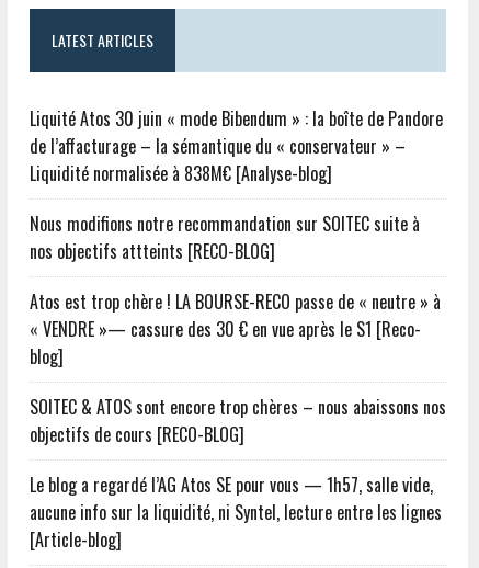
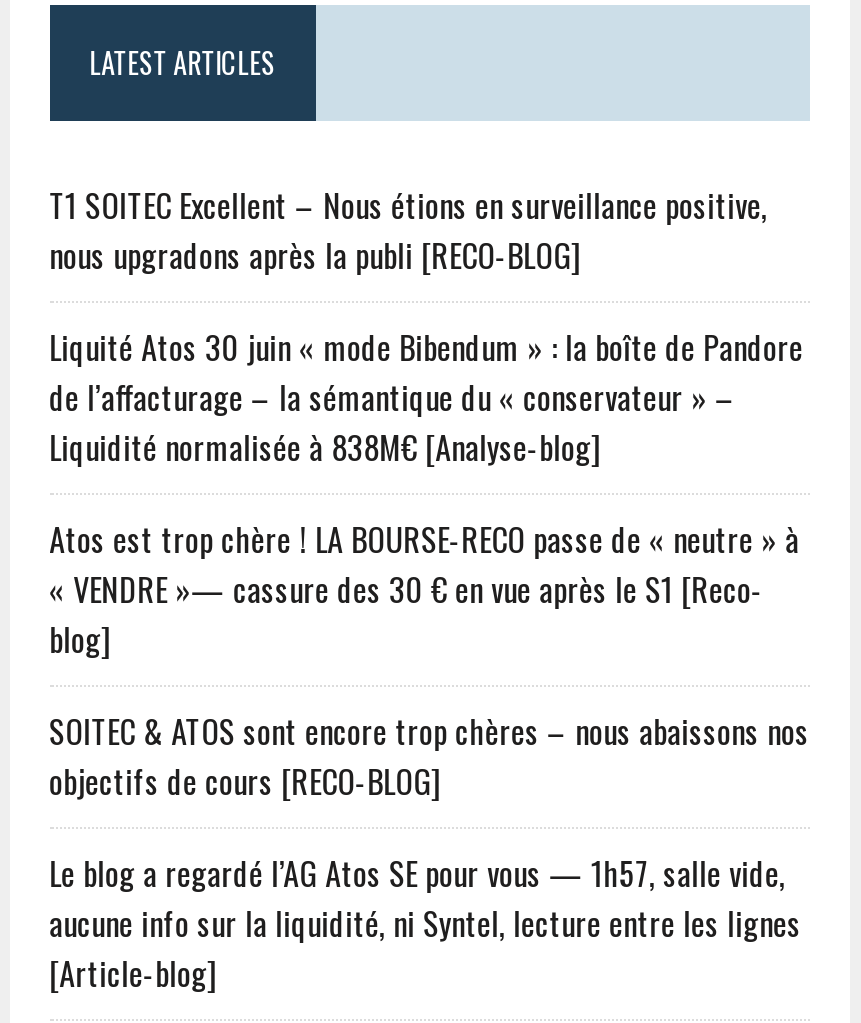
+ T1 SOITEC Excellent – Nous étions en surveillance positive,
+ nous upgradons après la publi [RECO-BLOG]

moved down: Liquité Atos 30 juin « mode Bibendum » : la boîte de Pandore | de l’affacturage – la sémantique du « conservateur » – | Liquidité normalisée à 838M€ [Analyse-blog]

- Nous modifions notre recommandation sur SOITEC suite à
- nos objectifs attteints [RECO-BLOG]
